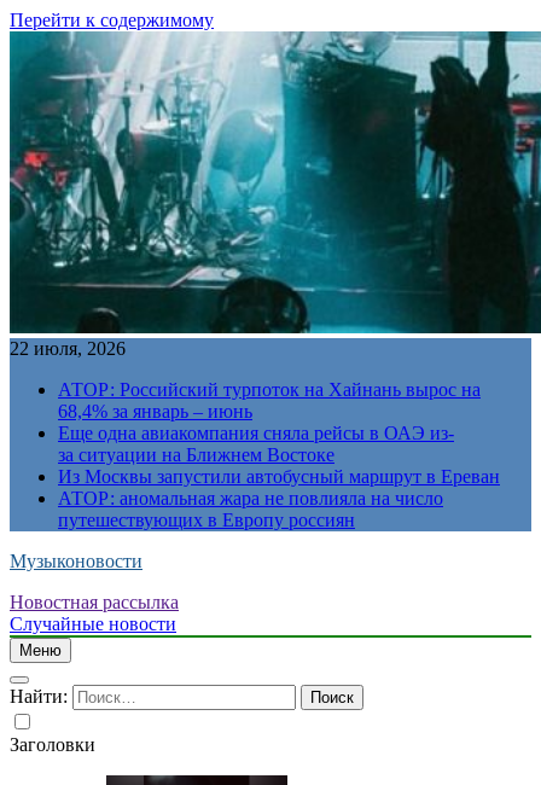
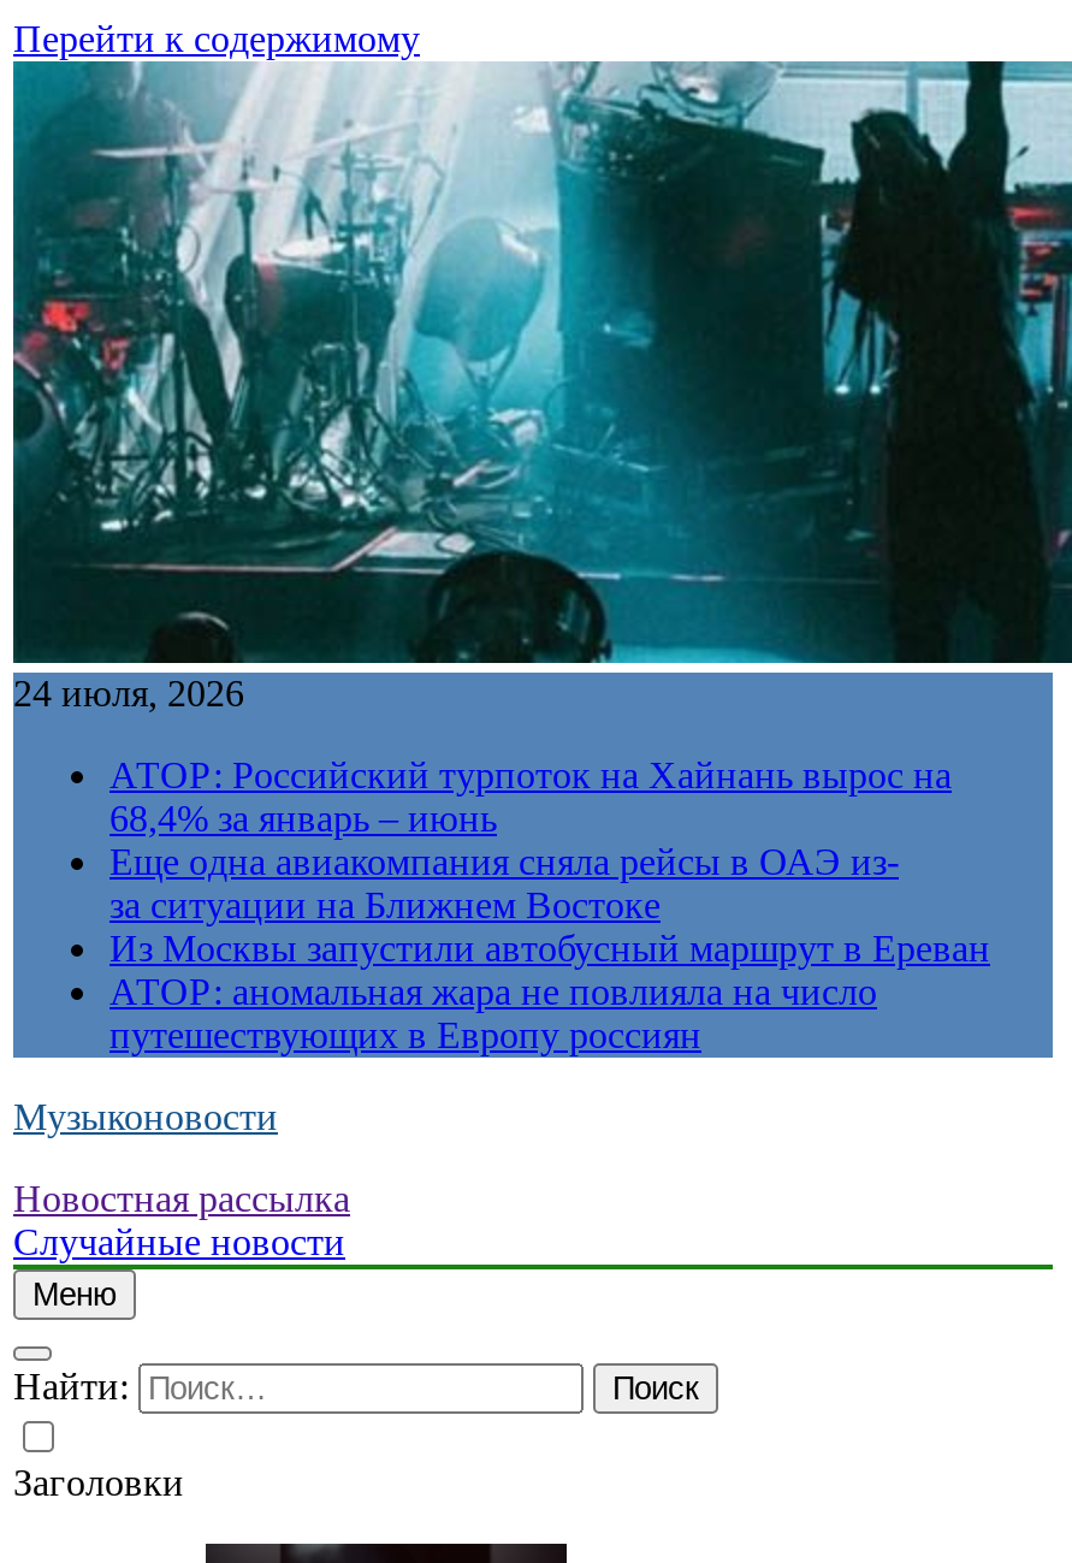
- 22 июля, 2026
+ 24 июля, 2026
